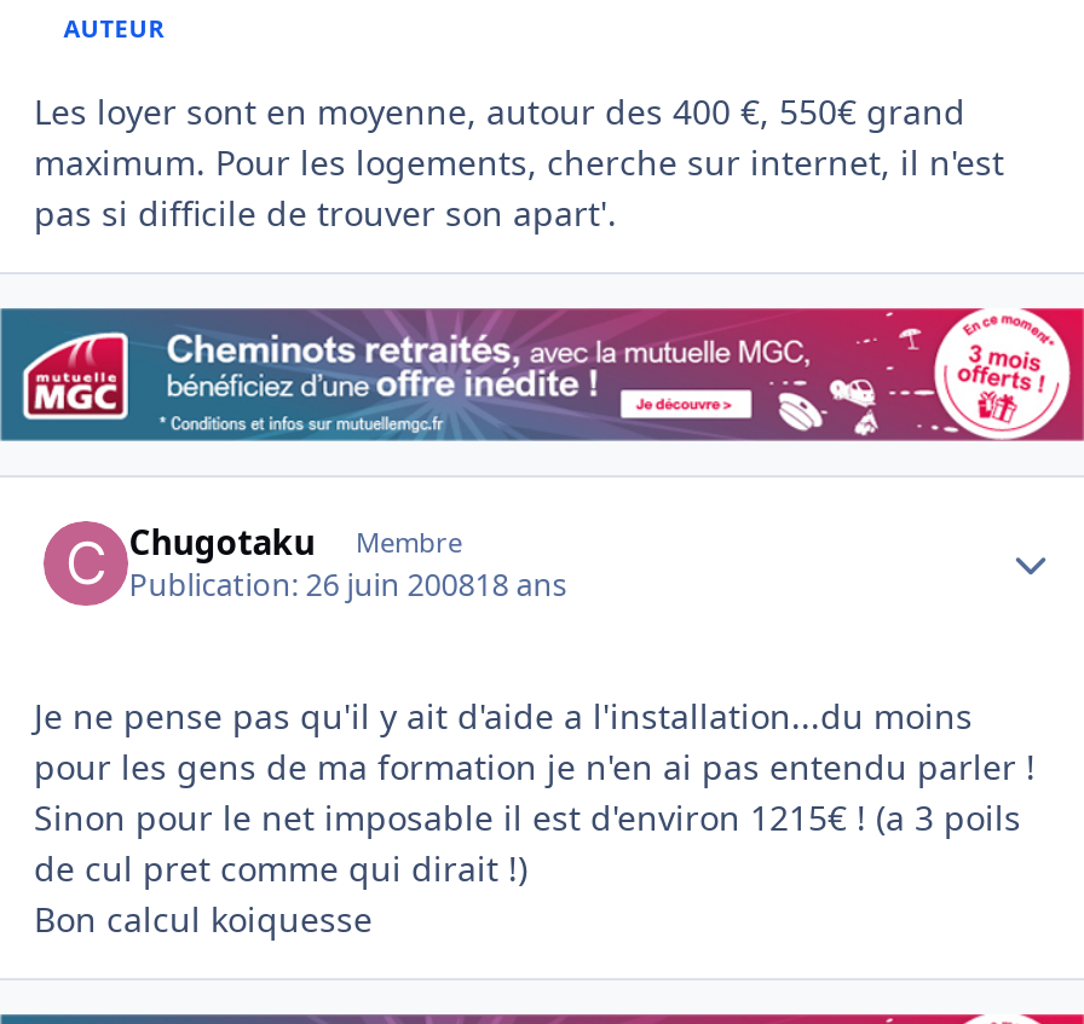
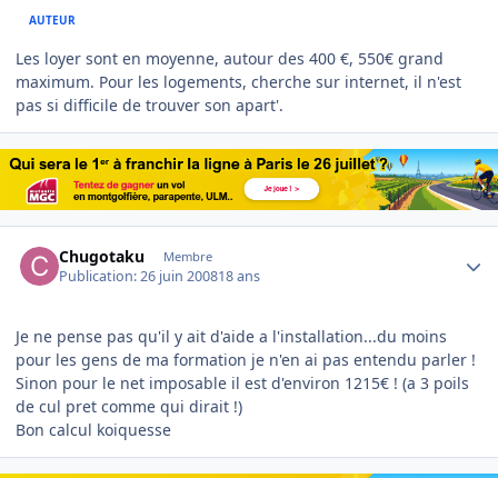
- [image]
+ [image]
